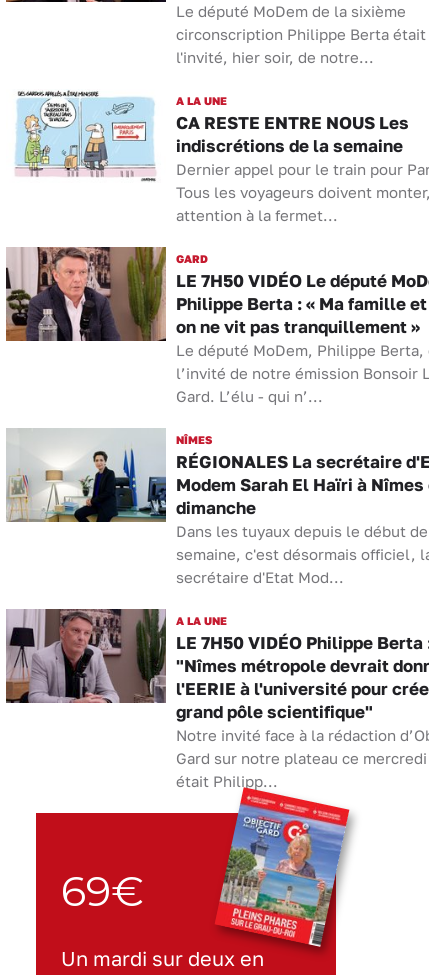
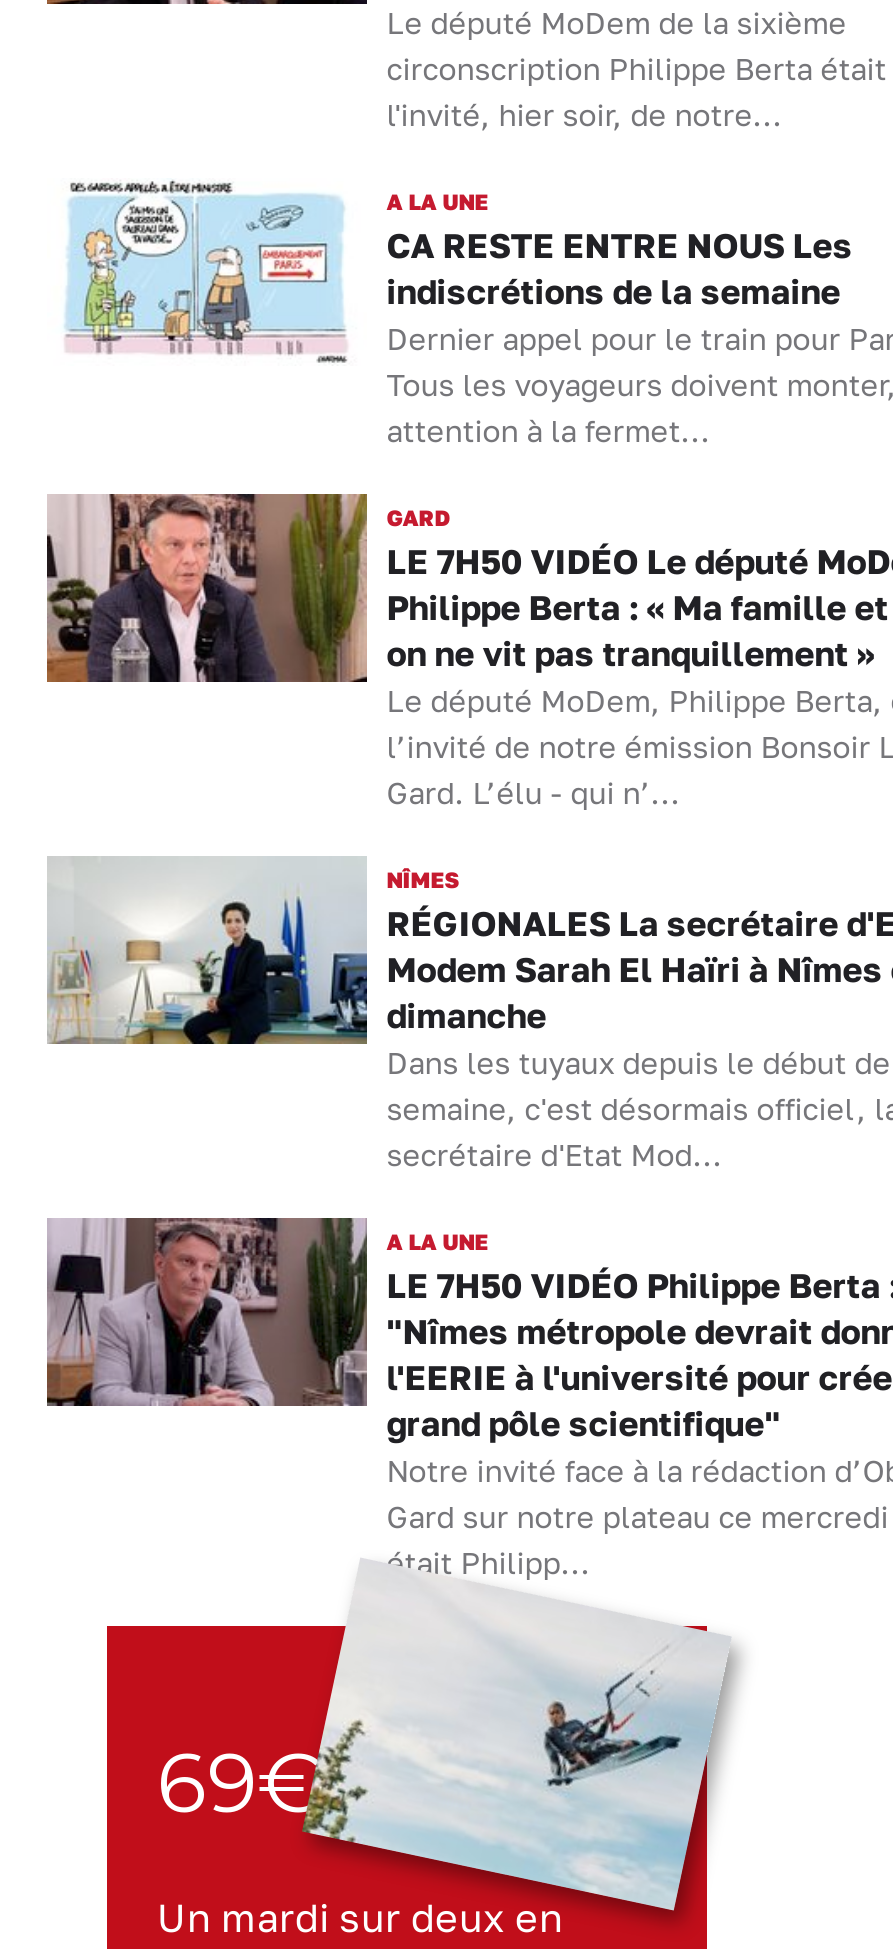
- [image]
+ [image]
